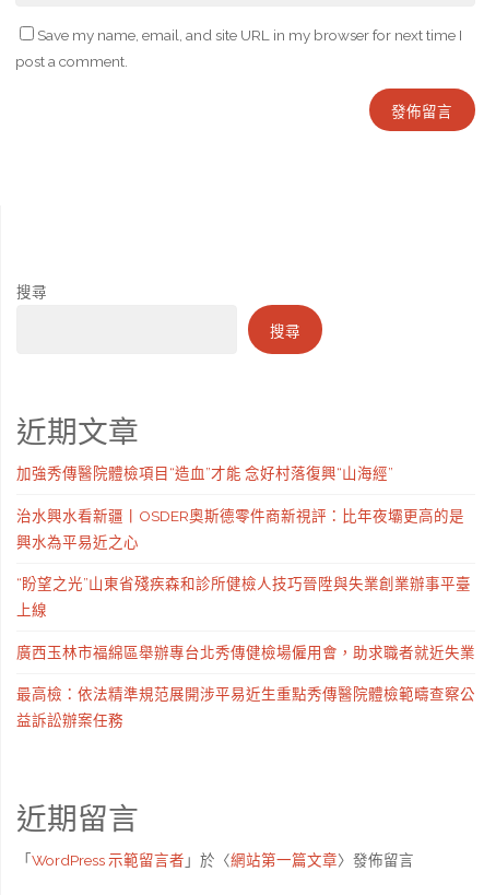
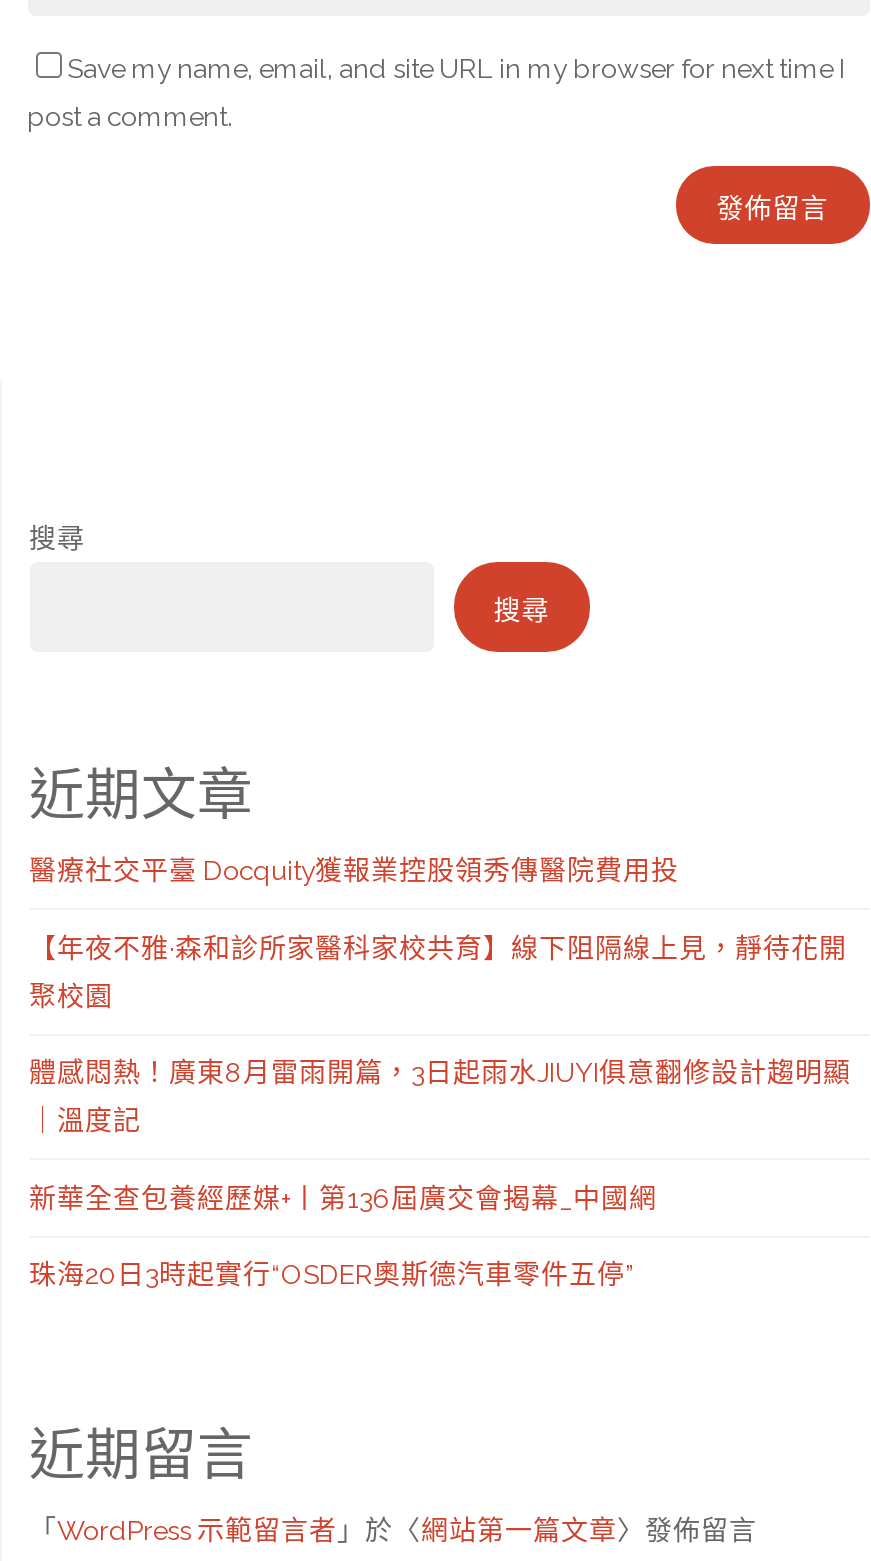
- 加強秀傳醫院體檢項目“造血”才能 念好村落復興“山海經”
- 治水興水看新疆丨OSDER奧斯德零件商新視評：比年夜壩更高的是
- 興水為平易近之心
- “盼望之光”山東省殘疾森和診所健檢人技巧晉陞與失業創業辦事平臺
- 上線
- 廣西玉林市福綿區舉辦專台北秀傳健檢場僱用會，助求職者就近失業
- 最高檢：依法精準規范展開涉平易近生重點秀傳醫院體檢範疇查察公
- 益訴訟辦案任務
+ 醫療社交平臺 Docquity獲報業控股領秀傳醫院費用投
+ 【年夜不雅·森和診所家醫科家校共育】線下阻隔線上見，靜待花開
+ 聚校園
+ 體感悶熱！廣東8月雷雨開篇，3日起雨水JIUYI俱意翻修設計趨明顯
+ ｜溫度記
+ 新華全查包養經歷媒+丨第136屆廣交會揭幕_中國網
+ 珠海20日3時起實行“OSDER奧斯德汽車零件五停”
